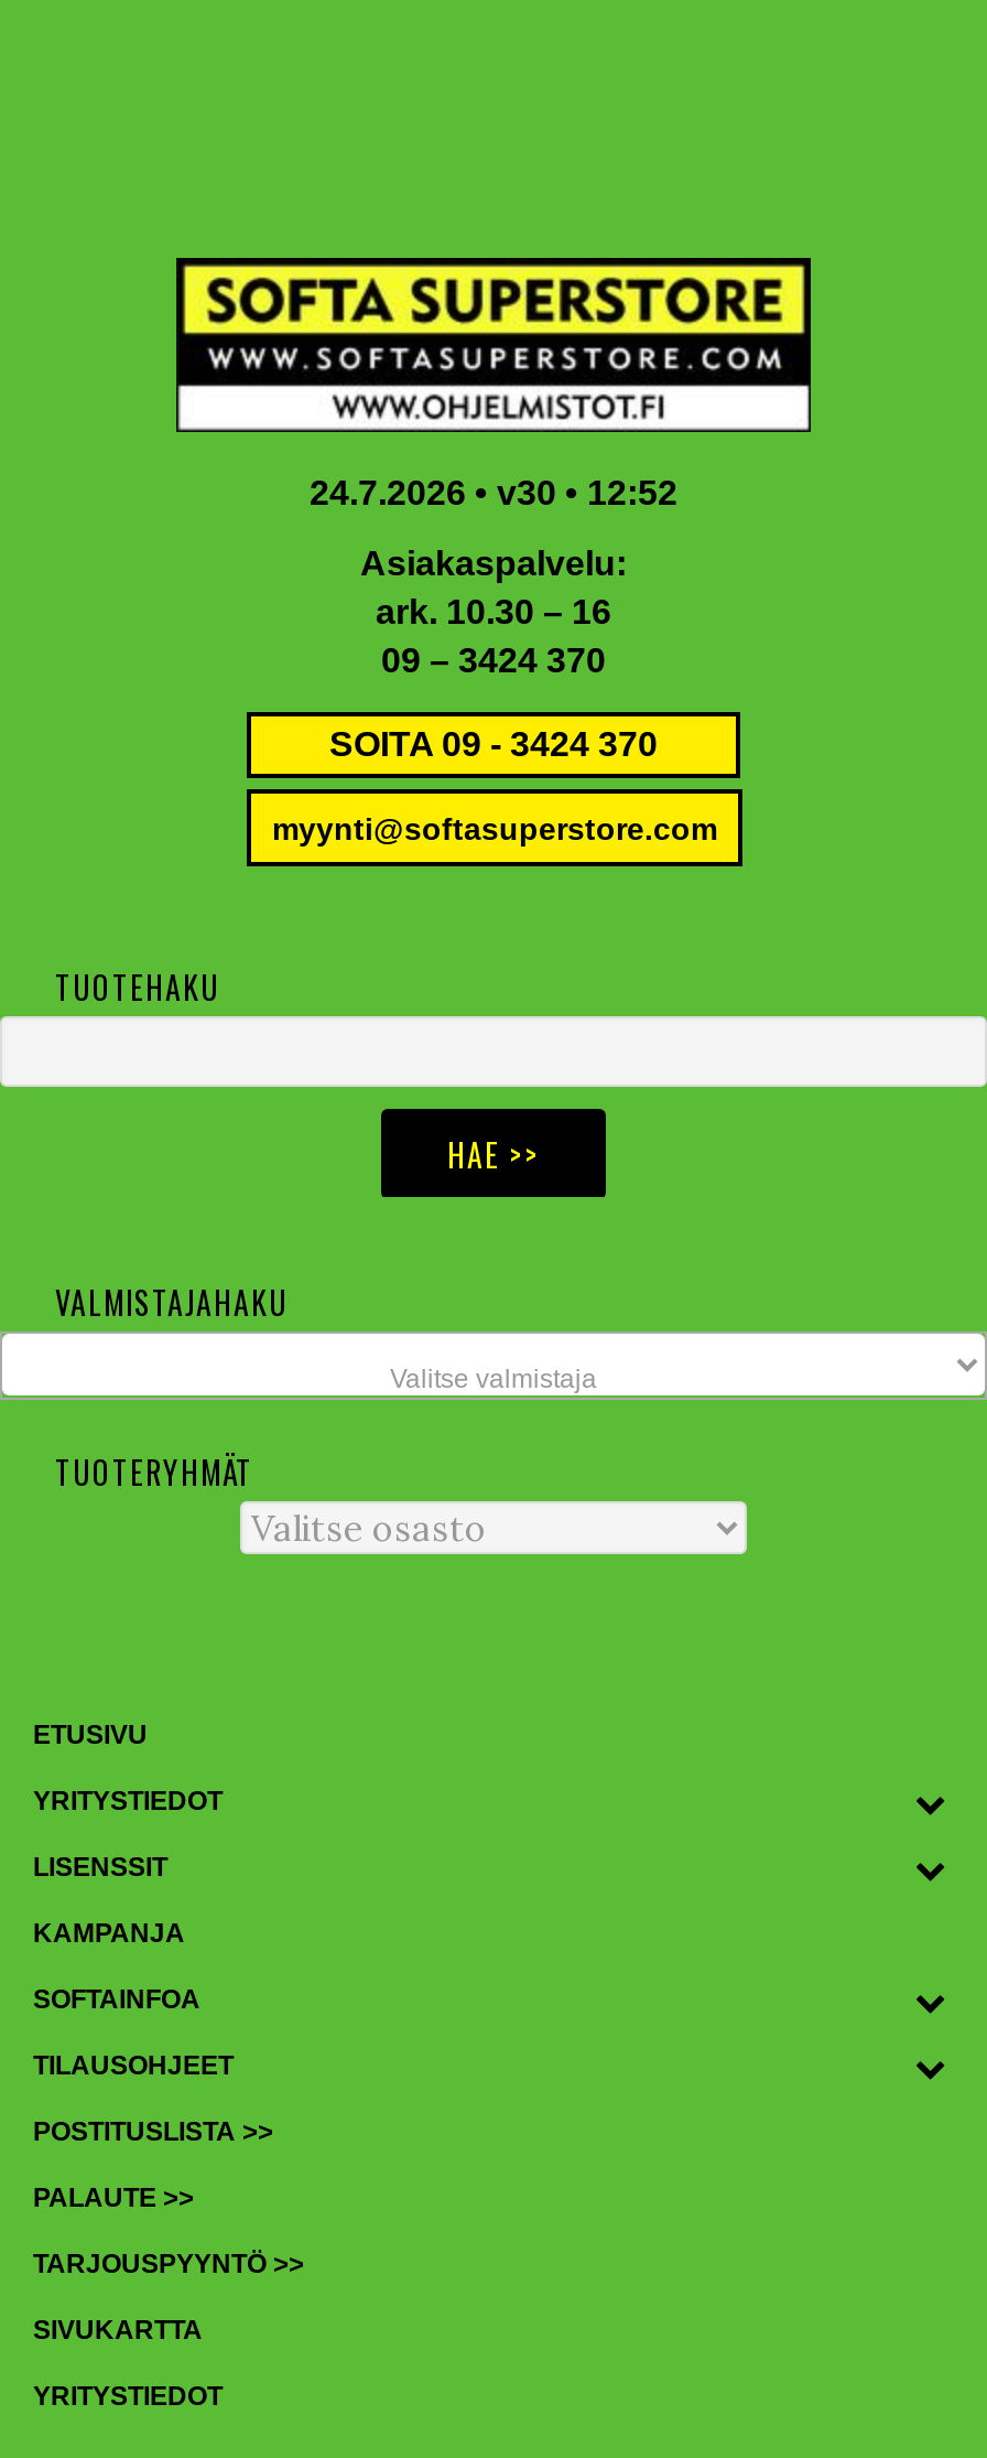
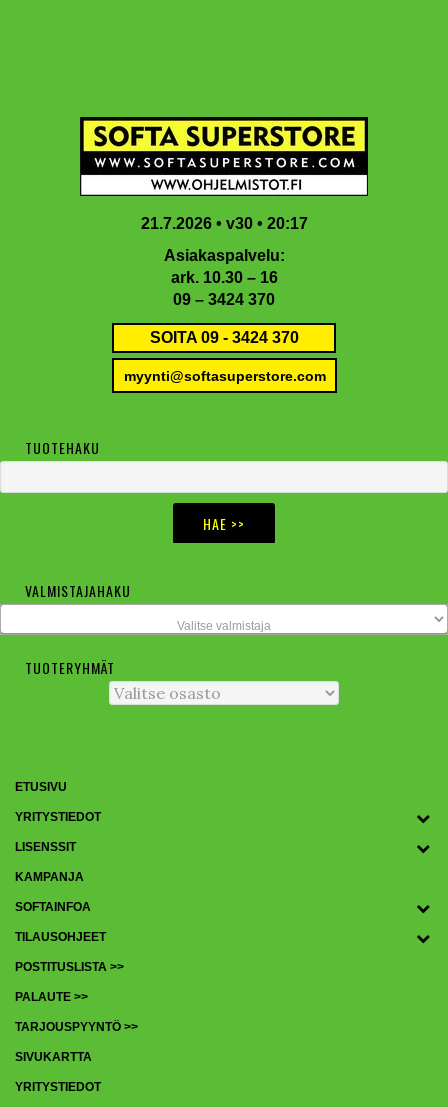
- 24.7.2026 • v30 • 12:52
+ 21.7.2026 • v30 • 20:17
